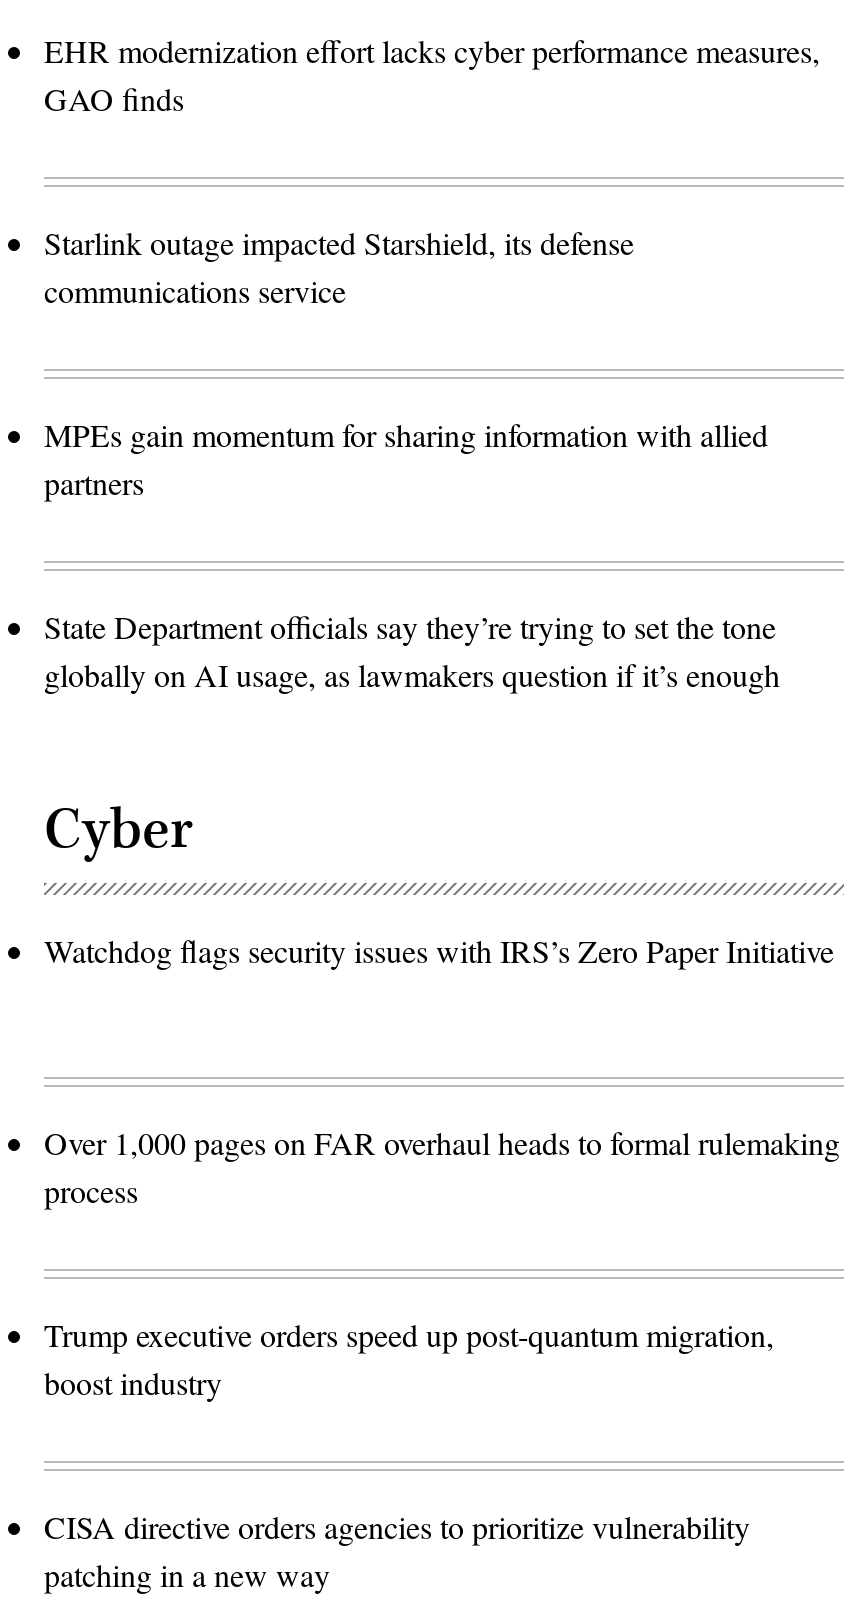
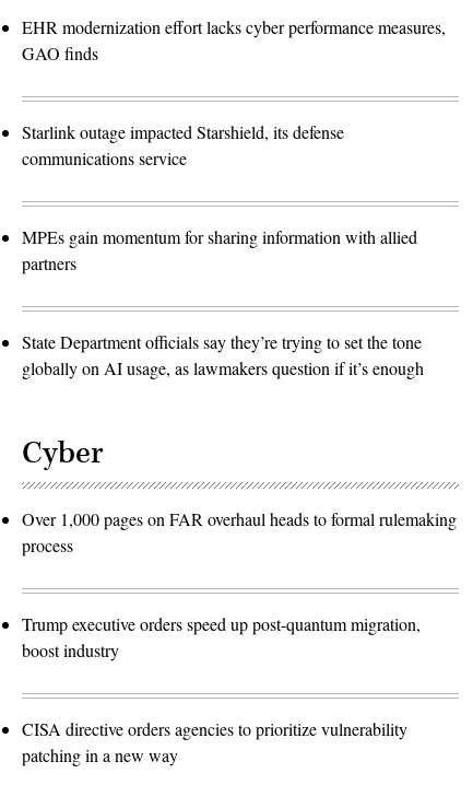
- Watchdog flags security issues with IRS’s Zero Paper Initiative
